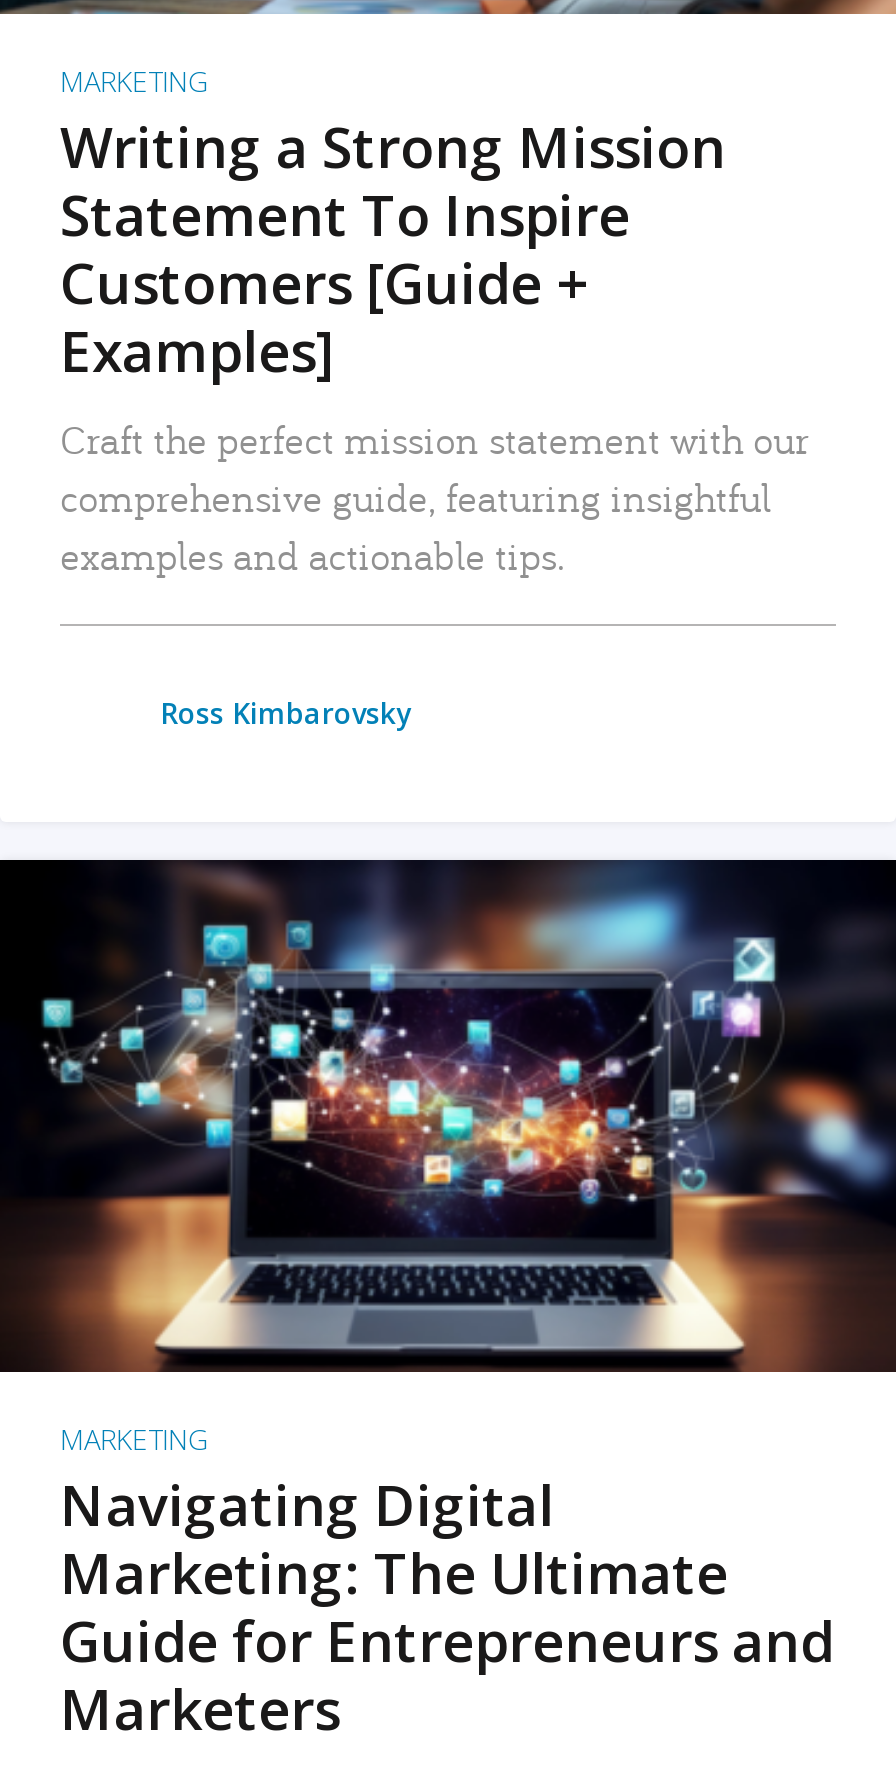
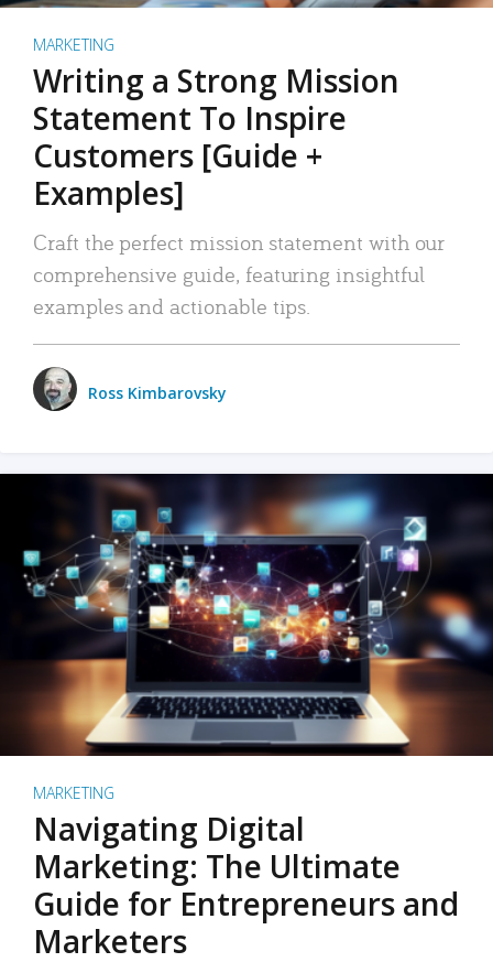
+ [image]
